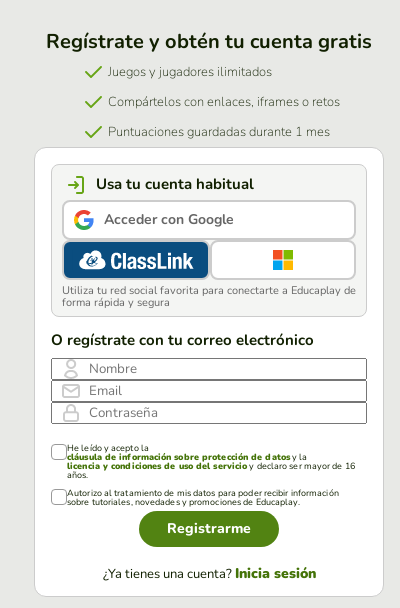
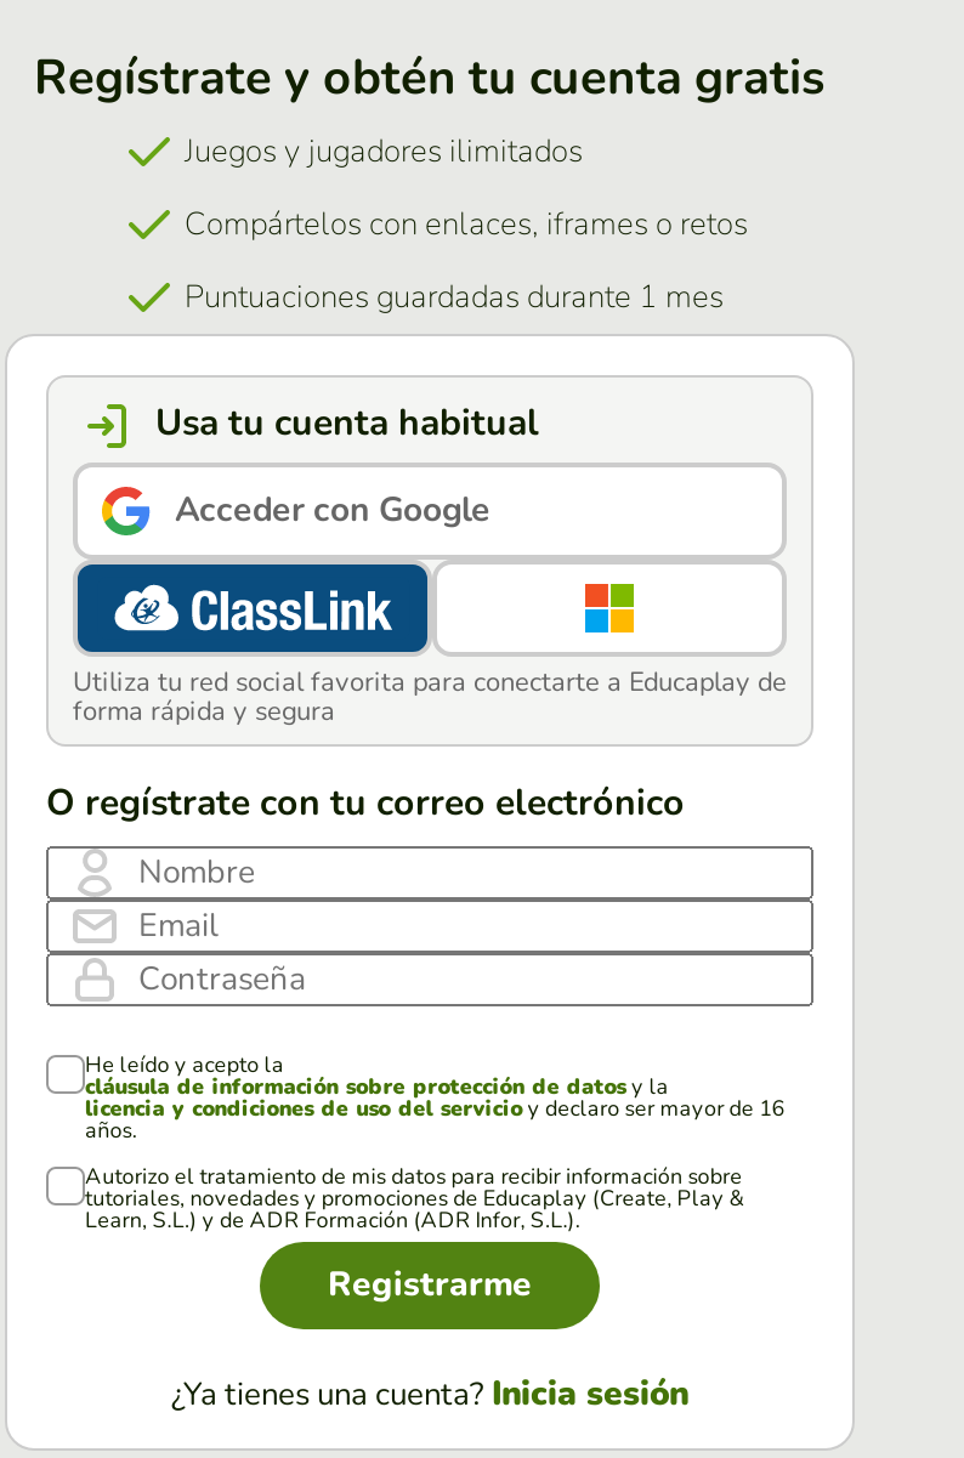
- Autorizo al tratamiento de mis datos para poder recibir información
- sobre tutoriales, novedades y promociones de Educaplay.
+ Autorizo el tratamiento de mis datos para recibir información sobre
+ tutoriales, novedades y promociones de Educaplay (Create, Play &
+ Learn, S.L.) y de ADR Formación (ADR Infor, S.L.).
